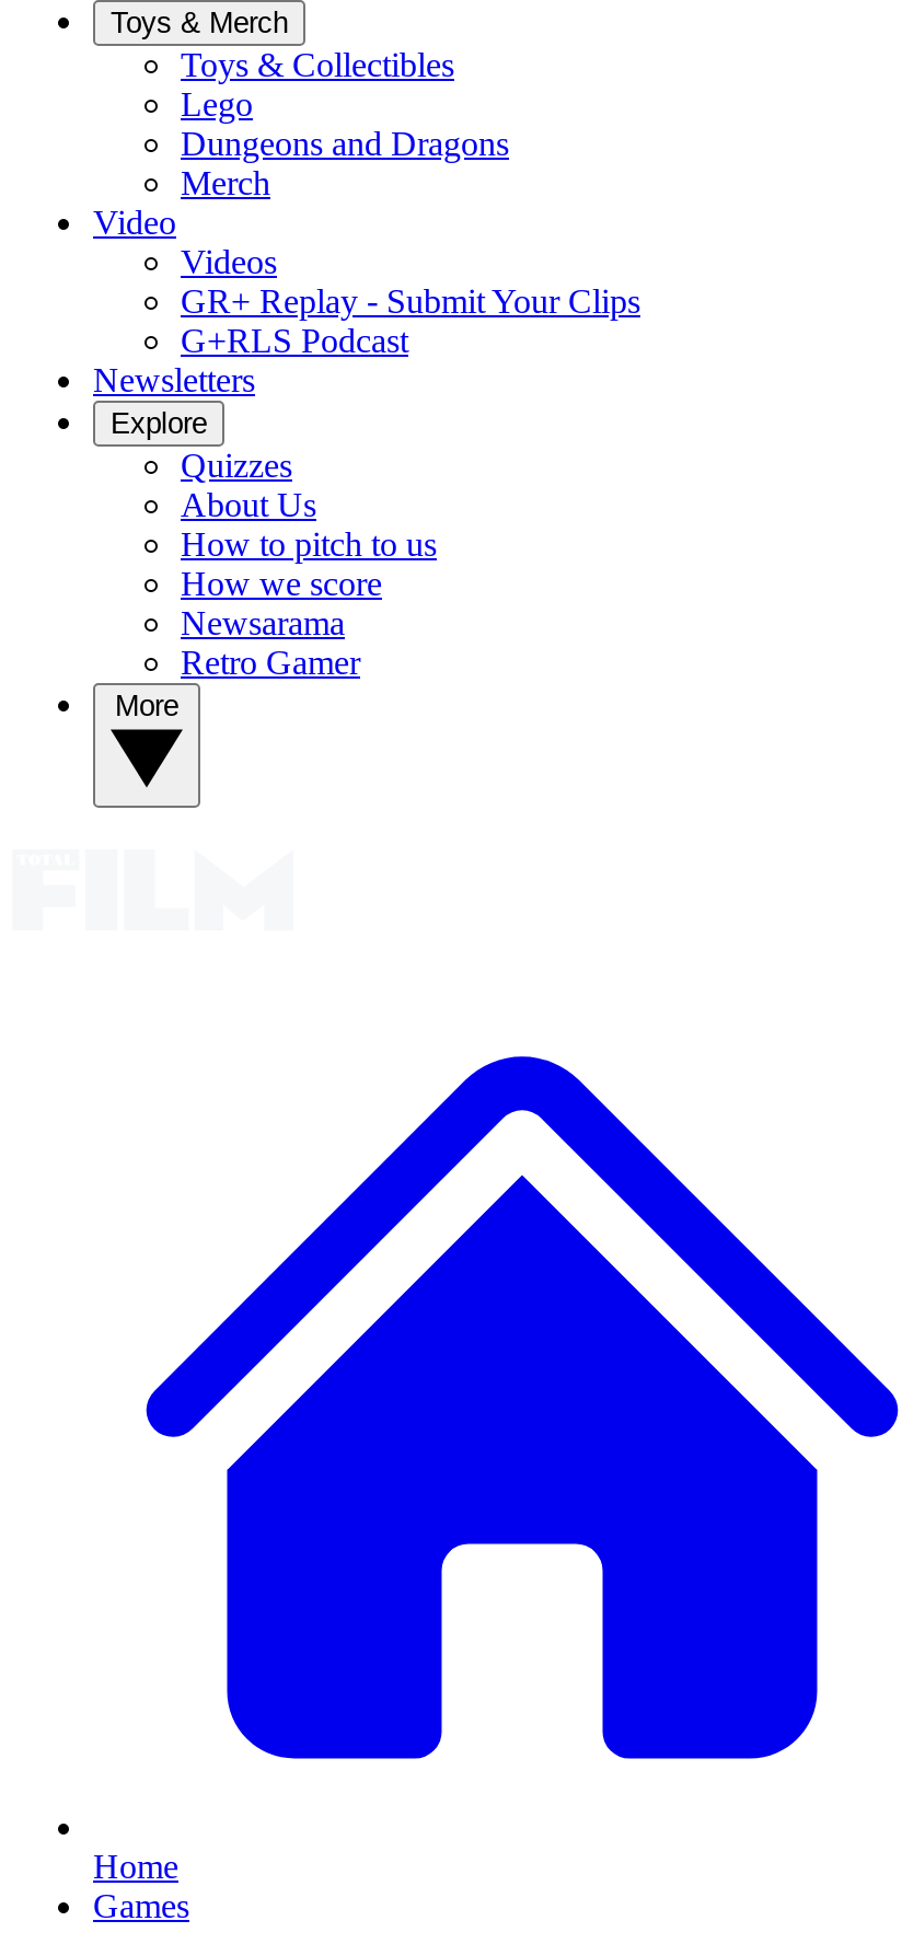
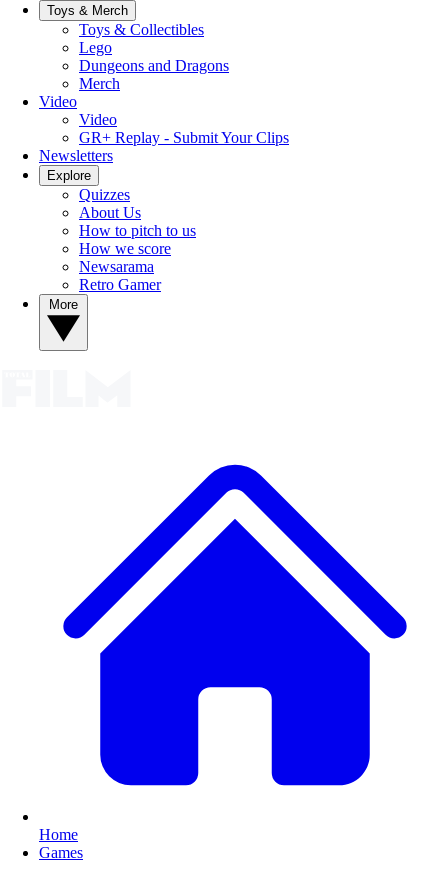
- Videos
+ Video

- G+RLS Podcast
